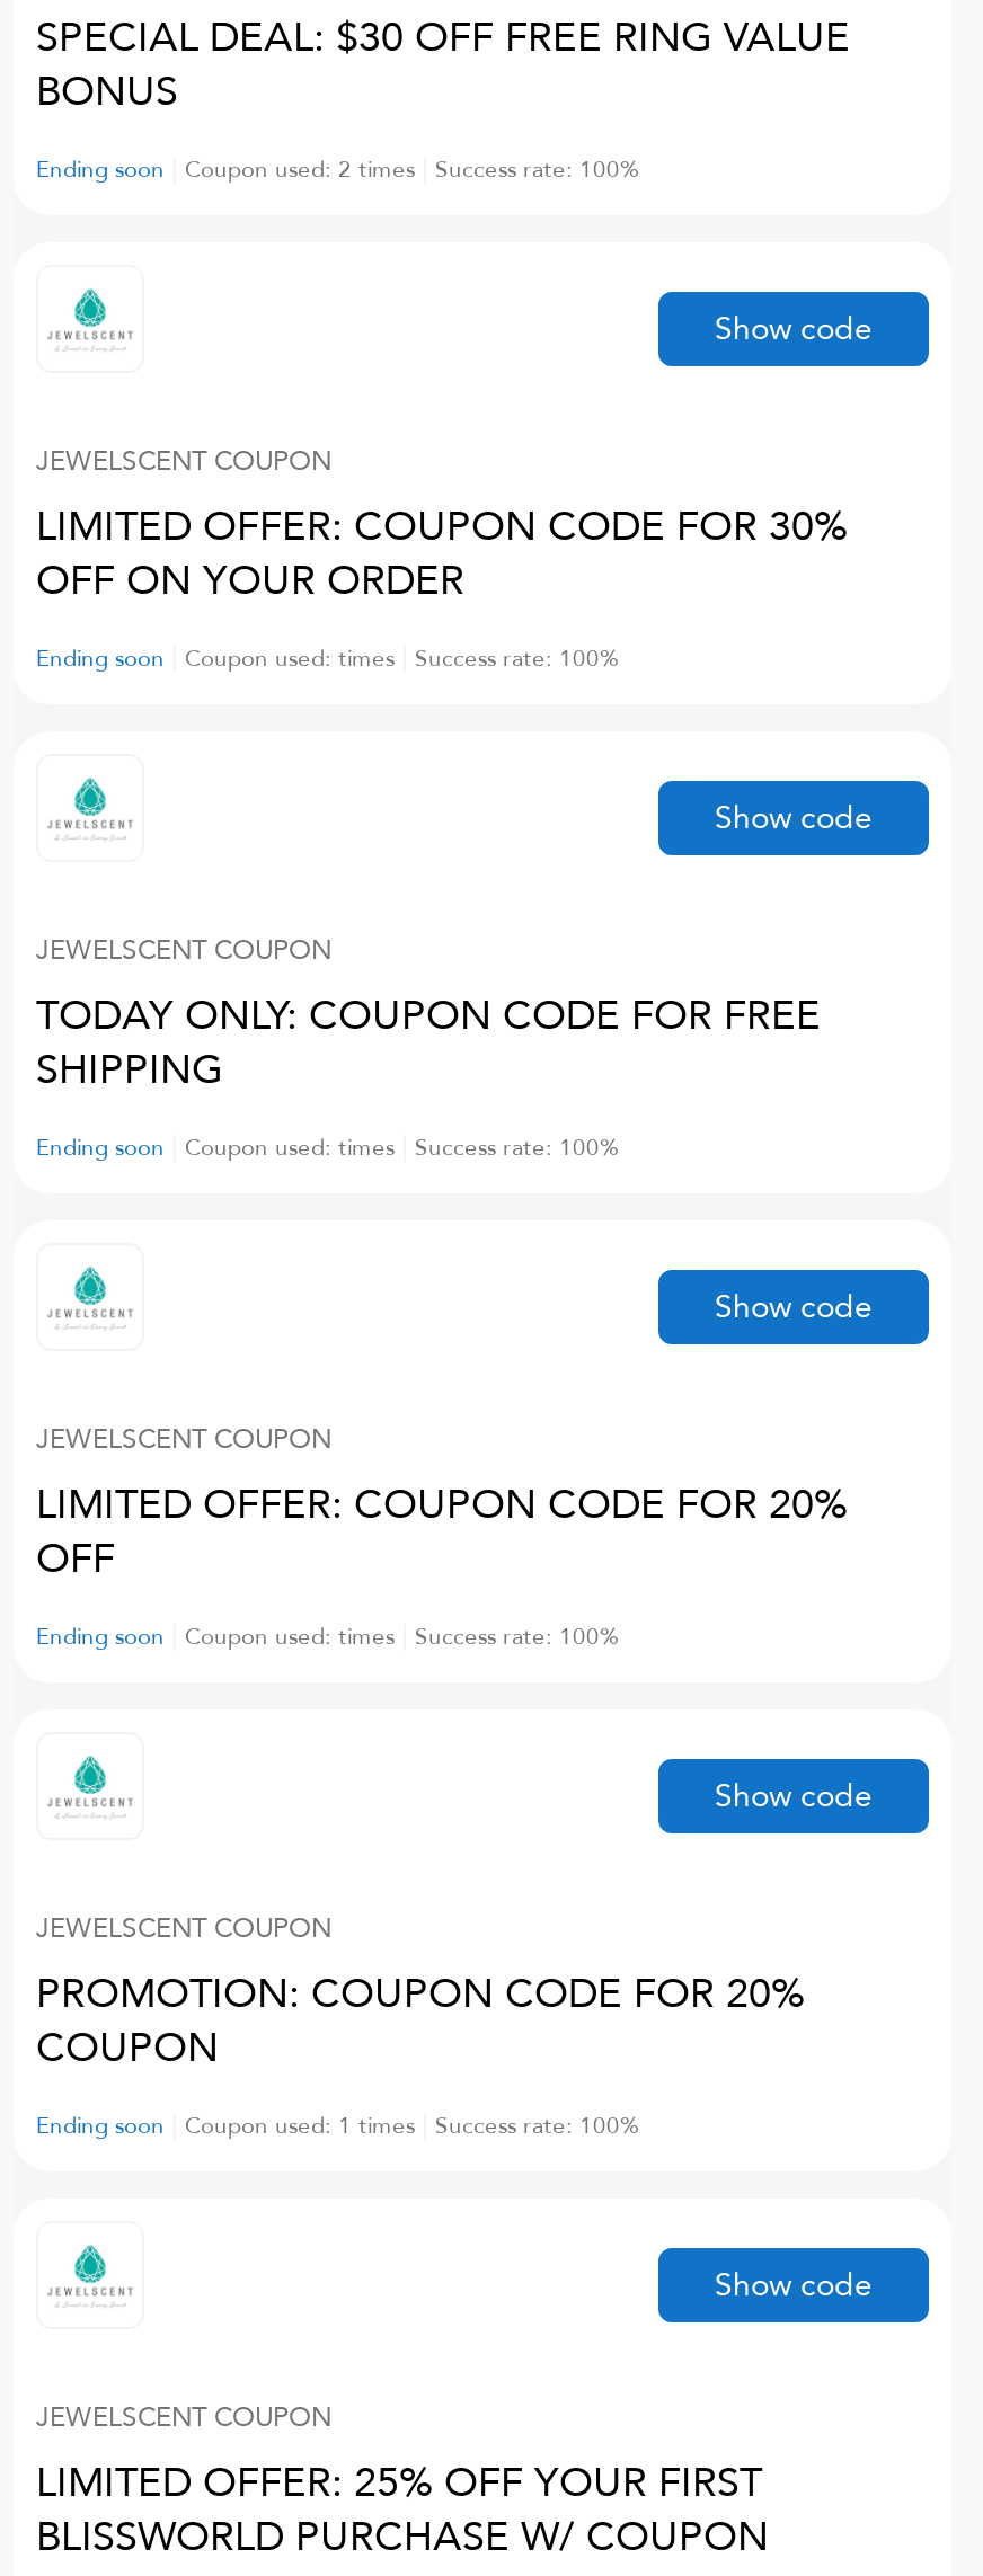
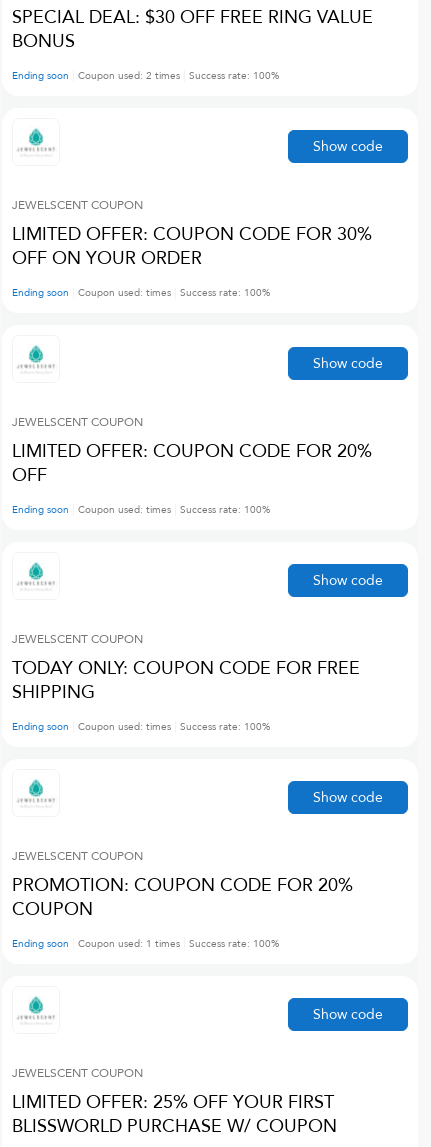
moved down: TODAY ONLY: COUPON CODE FOR FREE | SHIPPING

moved up: LIMITED OFFER: COUPON CODE FOR 20% | OFF
